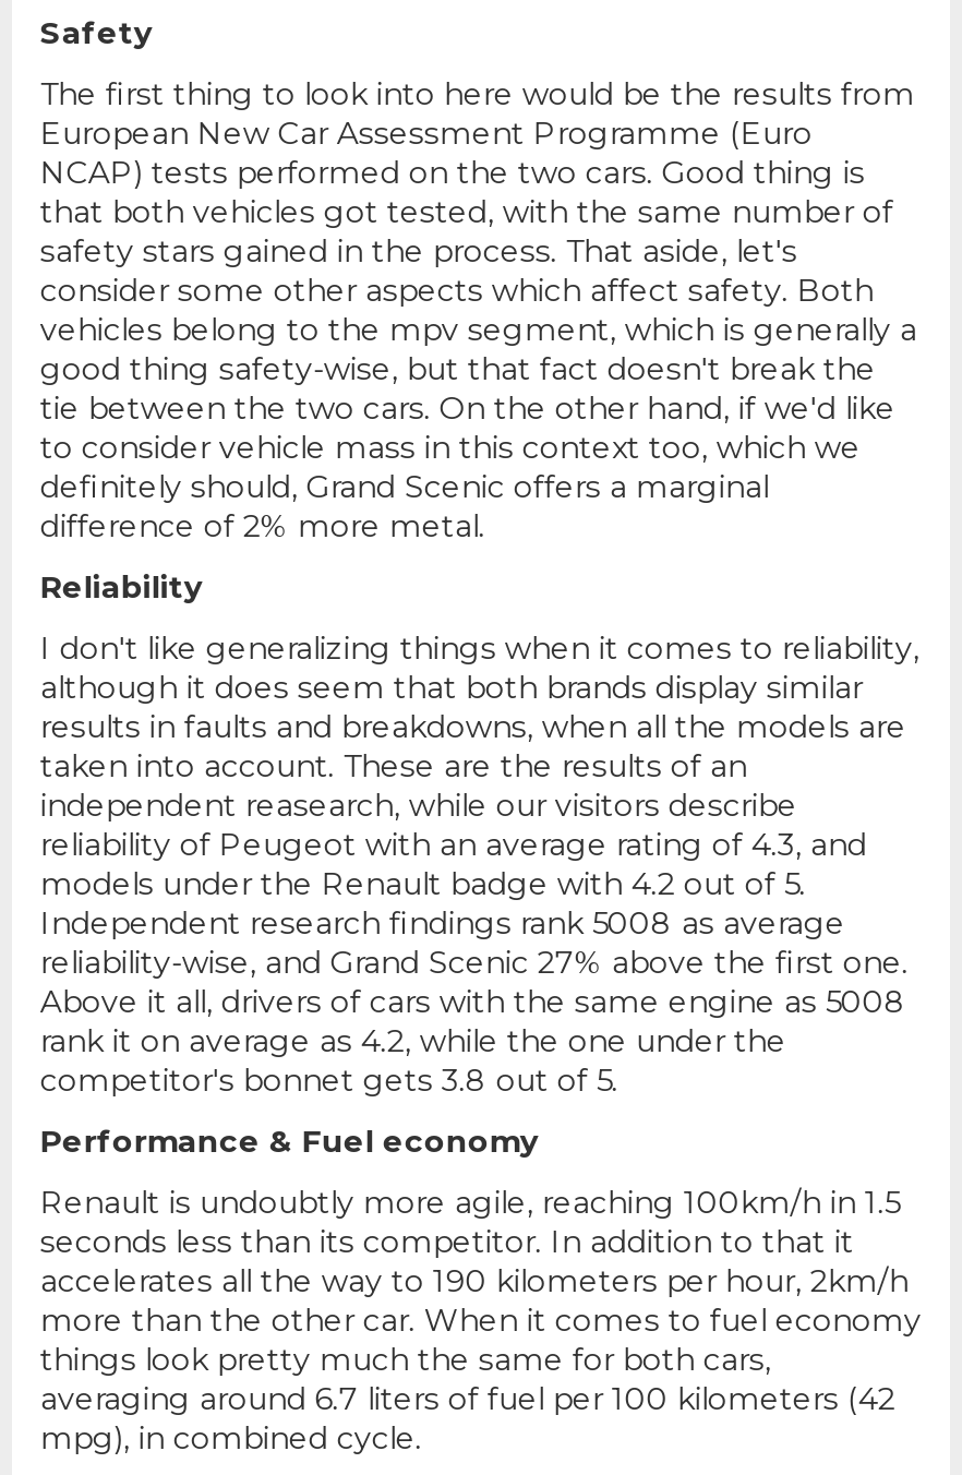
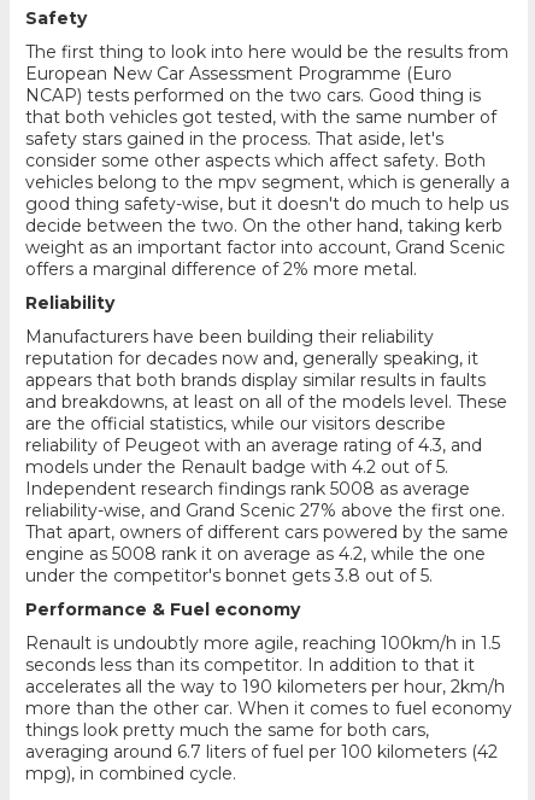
- good thing safety-wise, but that fact doesn't break the
- tie between the two cars. On the other hand, if we'd like
- to consider vehicle mass in this context too, which we
- definitely should, Grand Scenic offers a marginal
- difference of 2% more metal.
+ good thing safety-wise, but it doesn't do much to help us
+ decide between the two. On the other hand, taking kerb
+ weight as an important factor into account, Grand Scenic
+ offers a marginal difference of 2% more metal.

- I don't like generalizing things when it comes to reliability,
- although it does seem that both brands display similar
- results in faults and breakdowns, when all the models are
- taken into account. These are the results of an
- independent reasearch, while our visitors describe
+ Manufacturers have been building their reliability
+ reputation for decades now and, generally speaking, it
+ appears that both brands display similar results in faults
+ and breakdowns, at least on all of the models level. These
+ are the official statistics, while our visitors describe

- Above it all, drivers of cars with the same engine as 5008
- rank it on average as 4.2, while the one under the
- competitor's bonnet gets 3.8 out of 5.
+ That apart, owners of different cars powered by the same
+ engine as 5008 rank it on average as 4.2, while the one
+ under the competitor's bonnet gets 3.8 out of 5.
